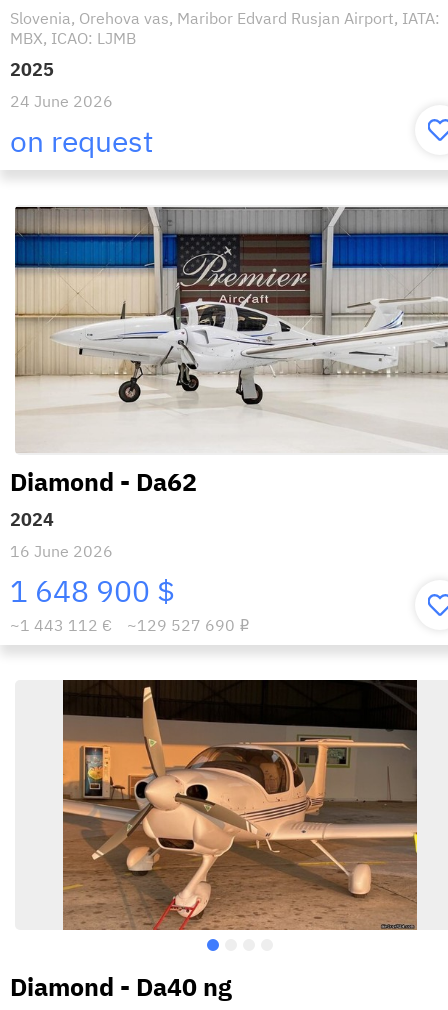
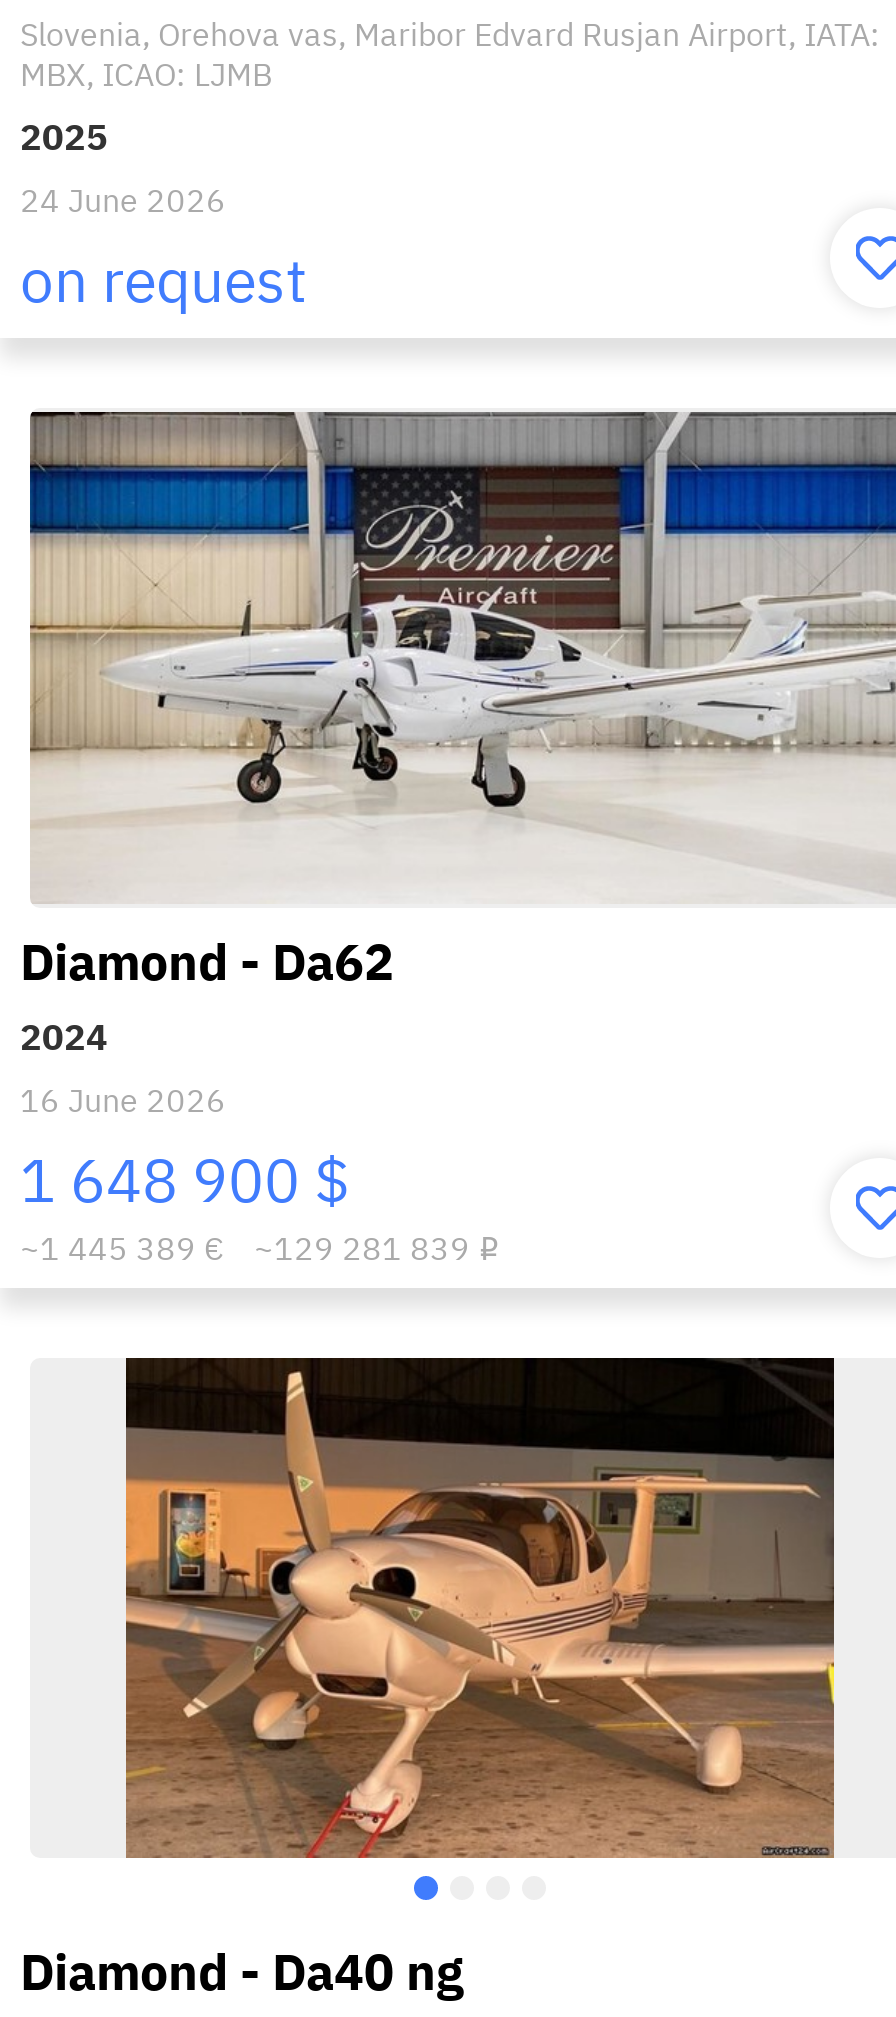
- ~1 443 112 €
+ ~1 445 389 €

- ~129 527 690 i
+ ~129 281 839 i
